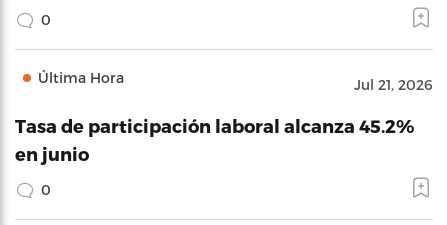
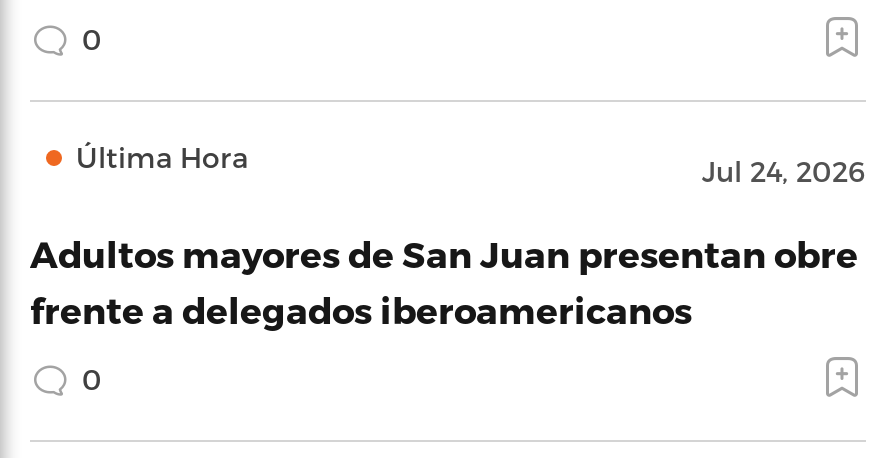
- Jul 21, 2026
+ Jul 24, 2026

- Tasa de participación laboral alcanza 45.2%
- en junio
+ Adultos mayores de San Juan presentan obre
+ frente a delegados iberoamericanos
